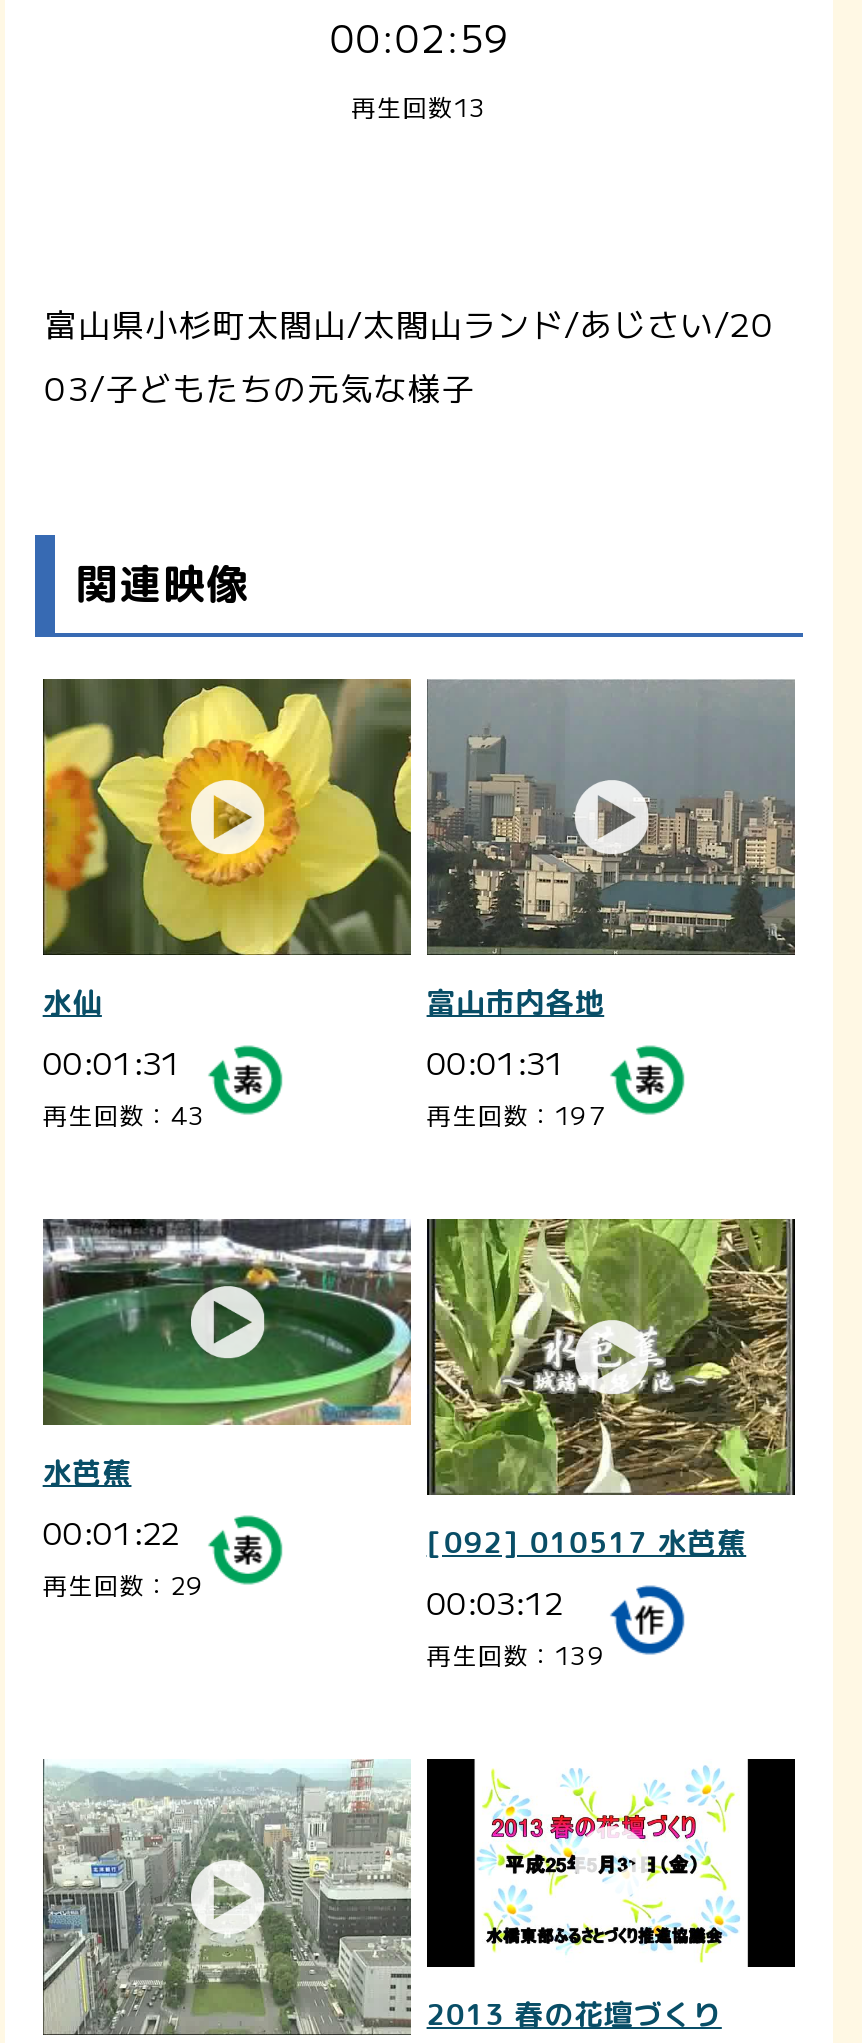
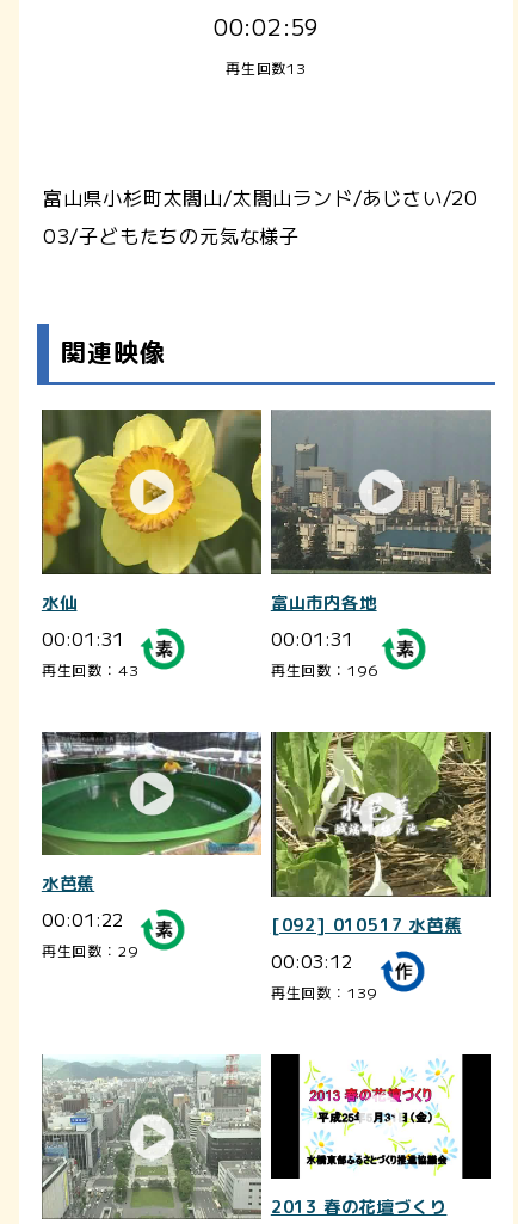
- 再生回数：197
+ 再生回数：196
